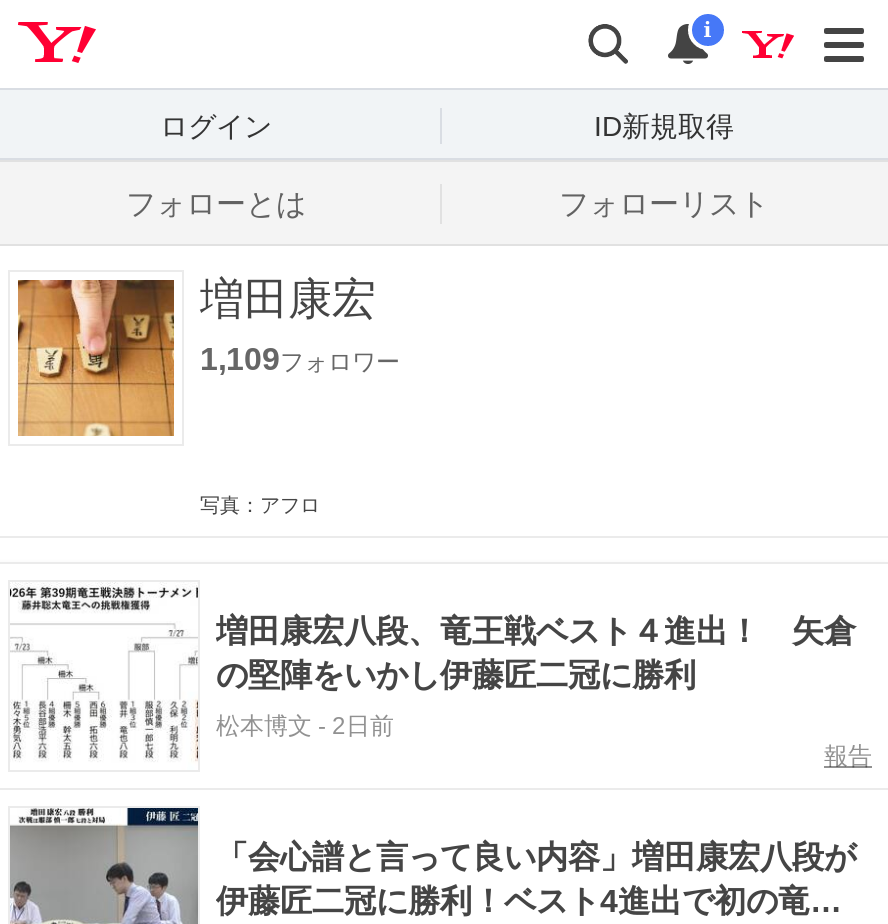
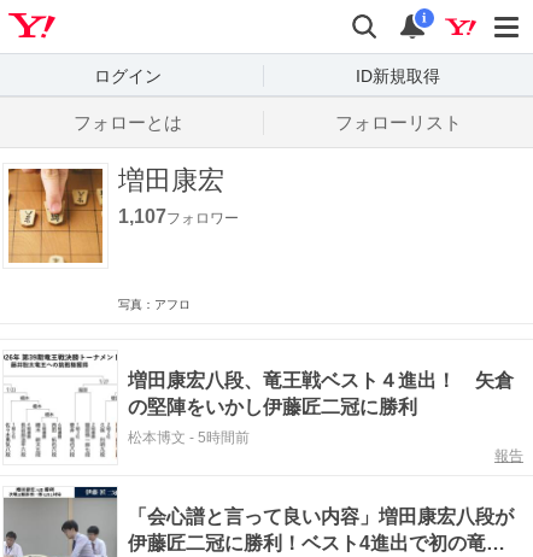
- 1,109フォロワー
+ 1,107フォロワー

- 松本博文- 2日前
+ 松本博文- 5時間前
